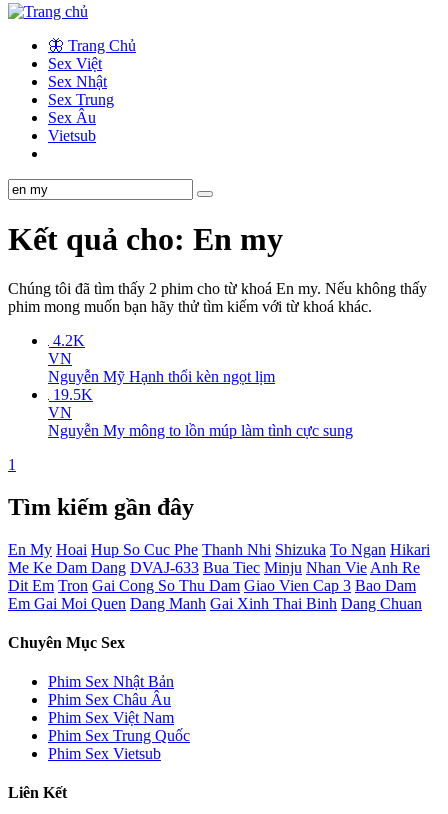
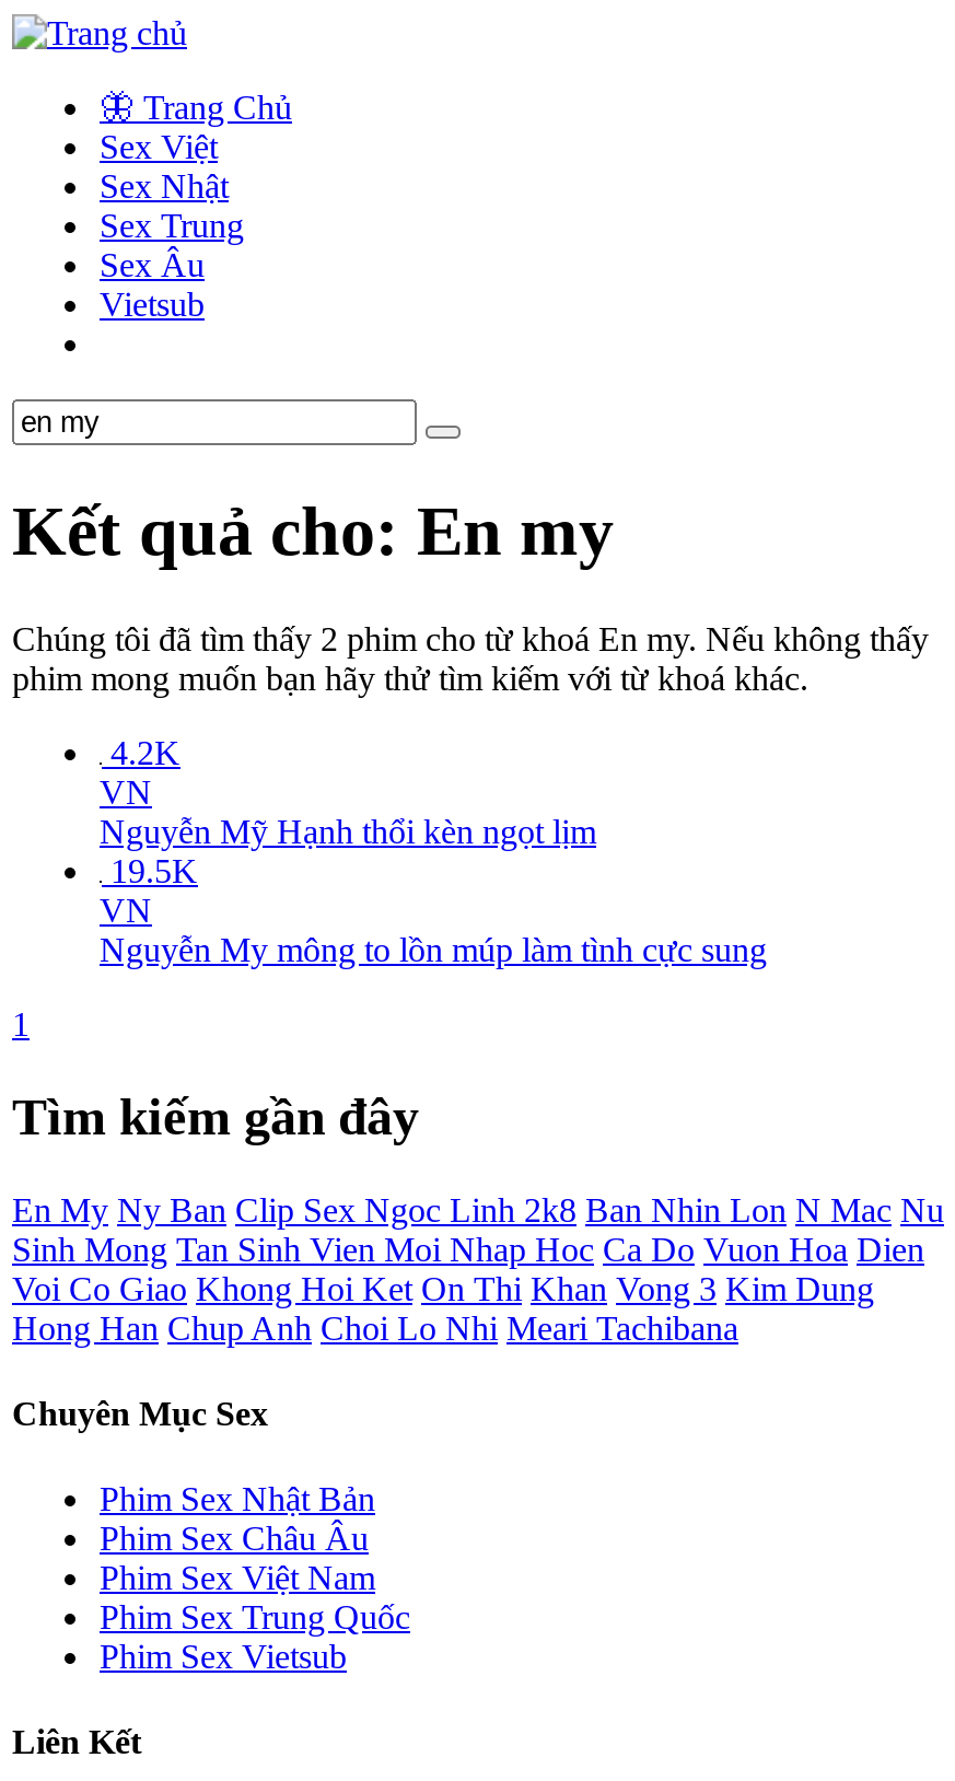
- En My Hoai Hup So Cuc Phe Thanh Nhi Shizuka To Ngan Hikari
- Me Ke Dam Dang DVAJ-633 Bua Tiec Minju Nhan Vie Anh Re
- Dit Em Tron Gai Cong So Thu Dam Giao Vien Cap 3 Bao Dam
- Em Gai Moi Quen Dang Manh Gai Xinh Thai Binh Dang Chuan
+ En My Ny Ban Clip Sex Ngoc Linh 2k8 Ban Nhin Lon N Mac Nu
+ Sinh Mong Tan Sinh Vien Moi Nhap Hoc Ca Do Vuon Hoa Dien
+ Voi Co Giao Khong Hoi Ket On Thi Khan Vong 3 Kim Dung
+ Hong Han Chup Anh Choi Lo Nhi Meari Tachibana
